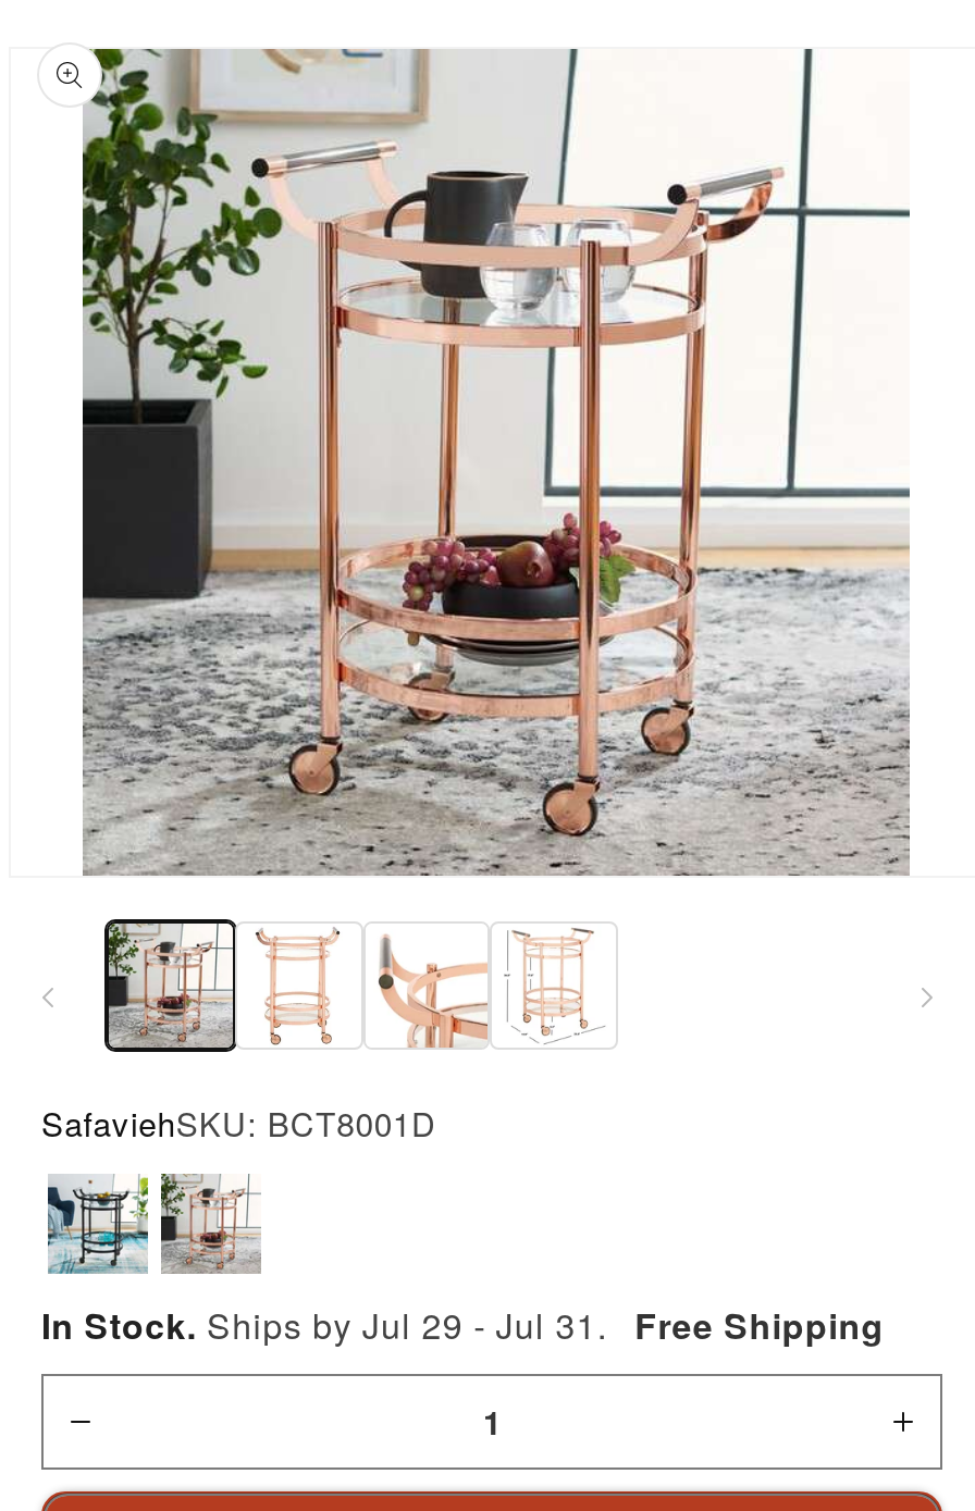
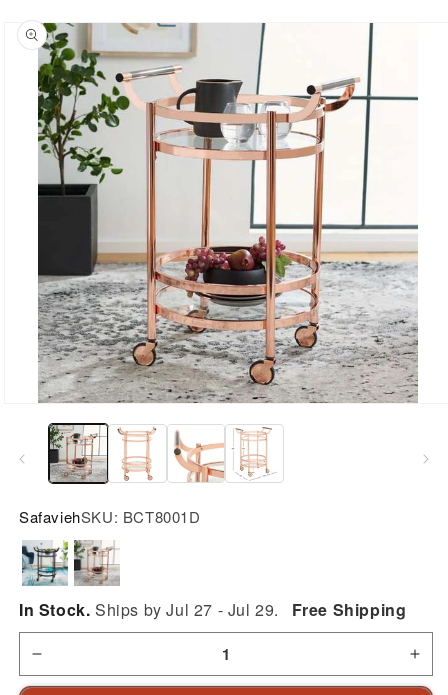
- In Stock. Ships by Jul 29 - Jul 31. Free Shipping
+ In Stock. Ships by Jul 27 - Jul 29. Free Shipping
